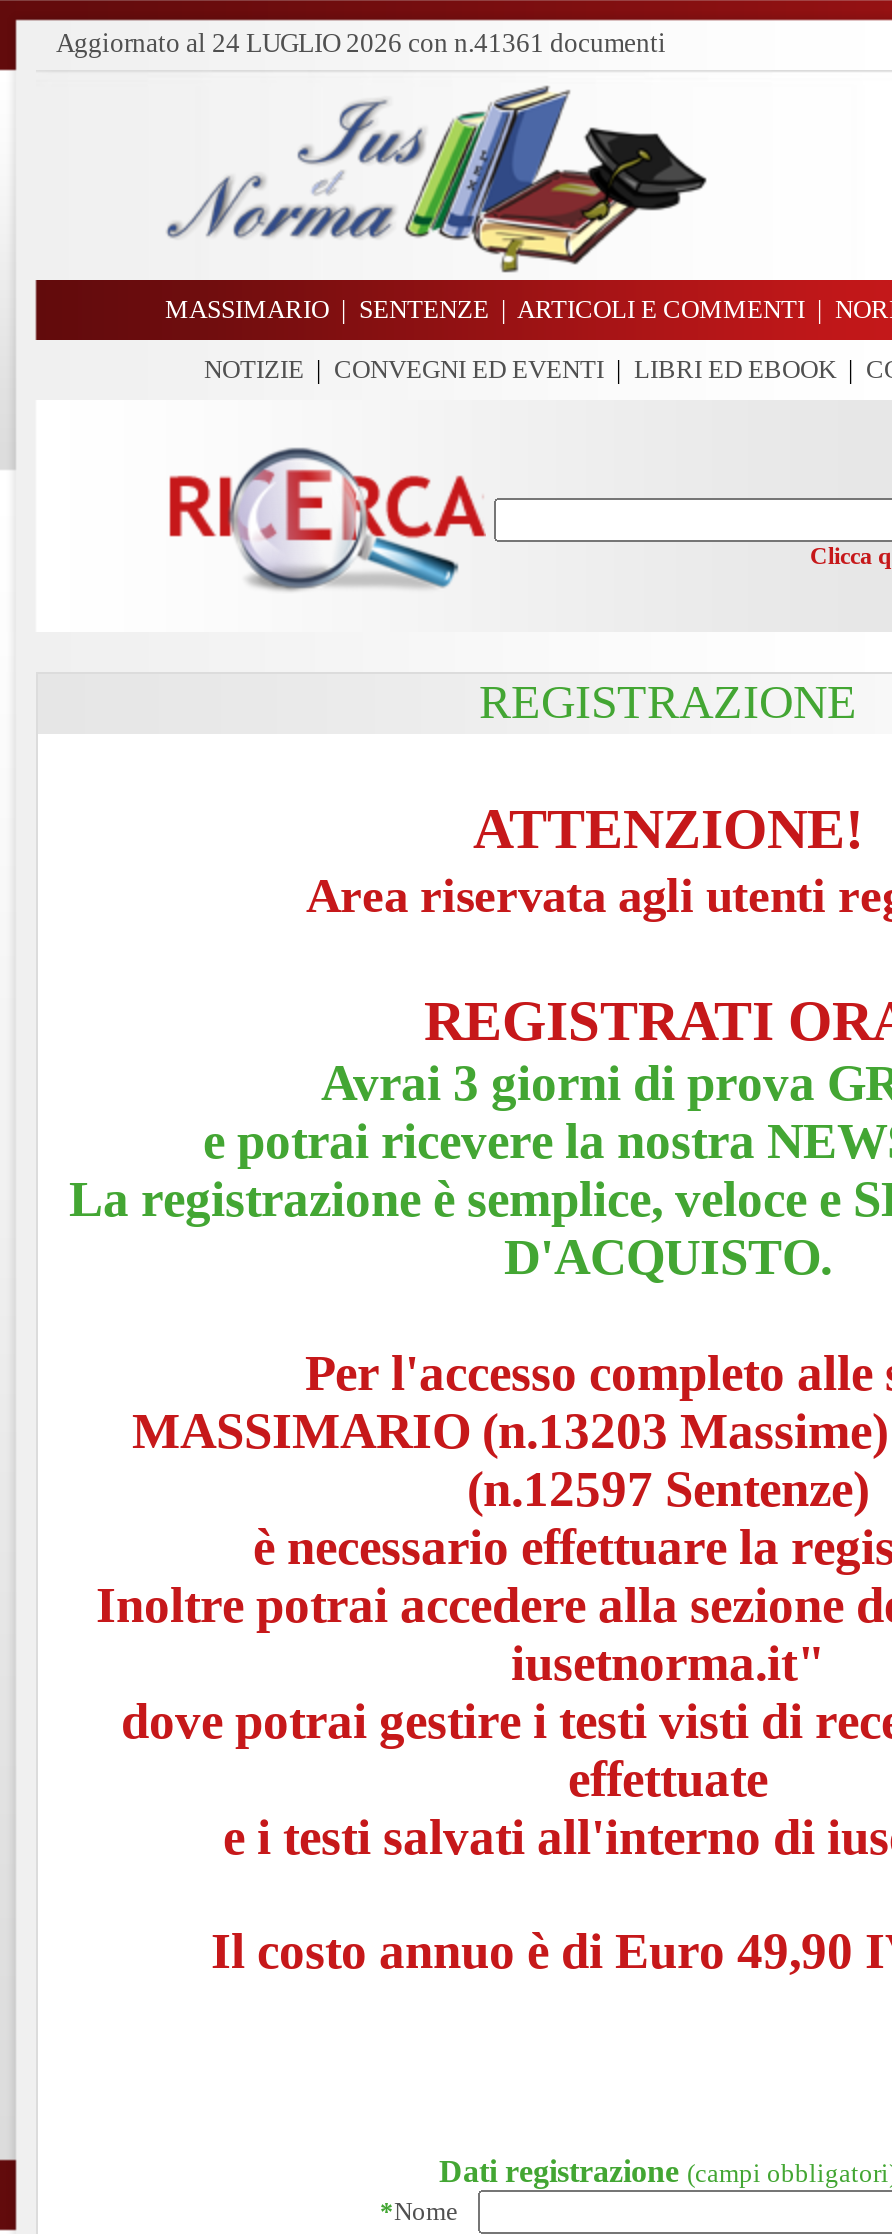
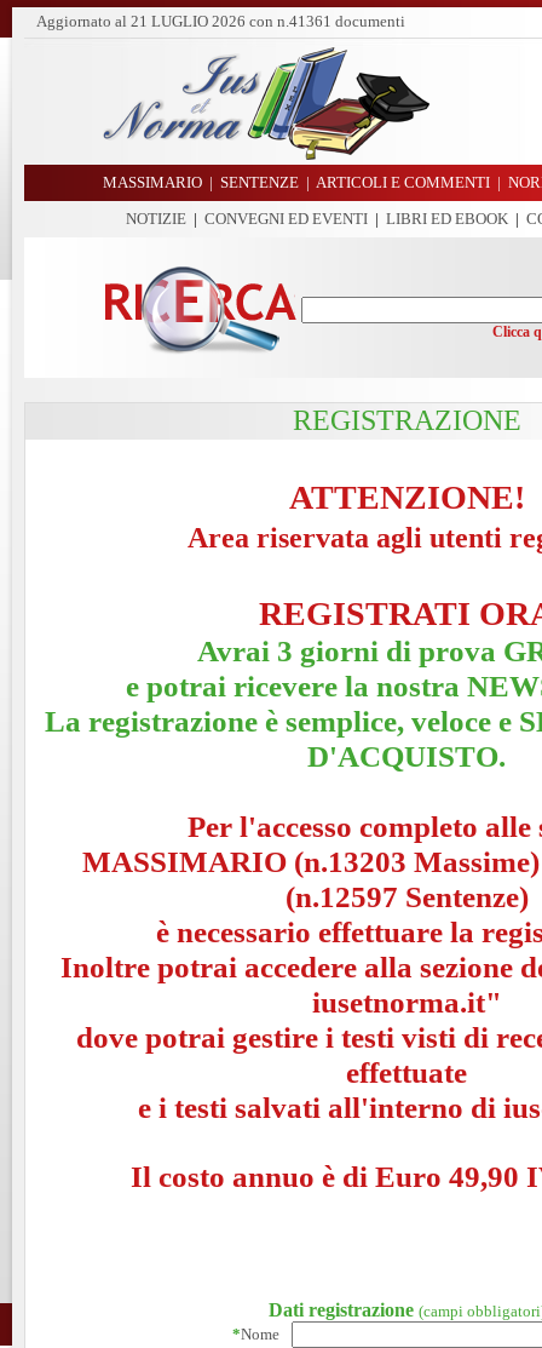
- Aggiornato al 24 LUGLIO 2026 con n.41361 documenti
+ Aggiornato al 21 LUGLIO 2026 con n.41361 documenti
